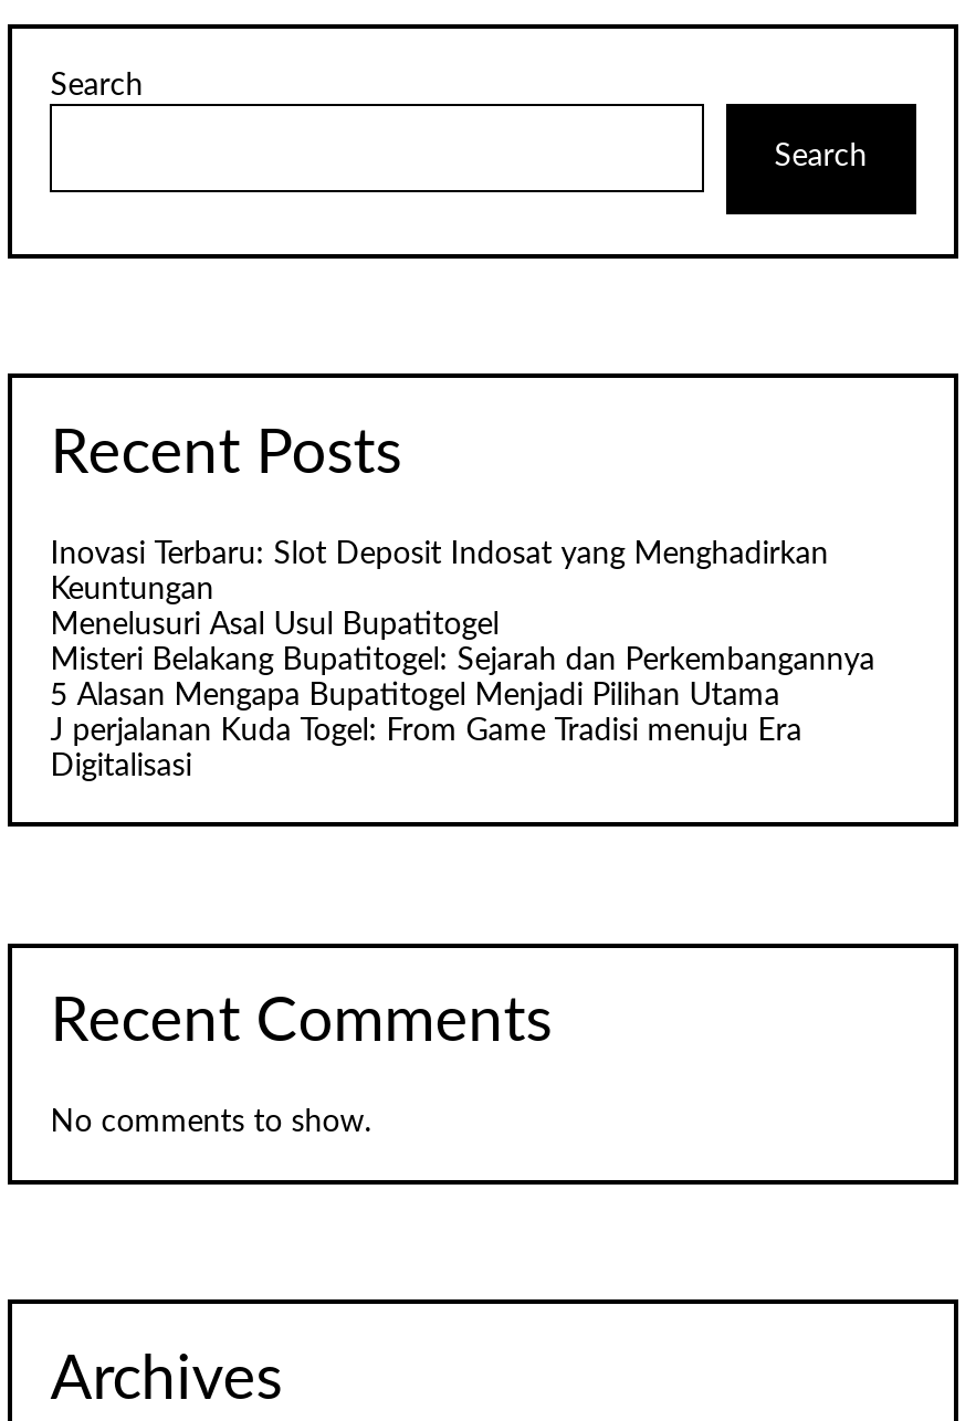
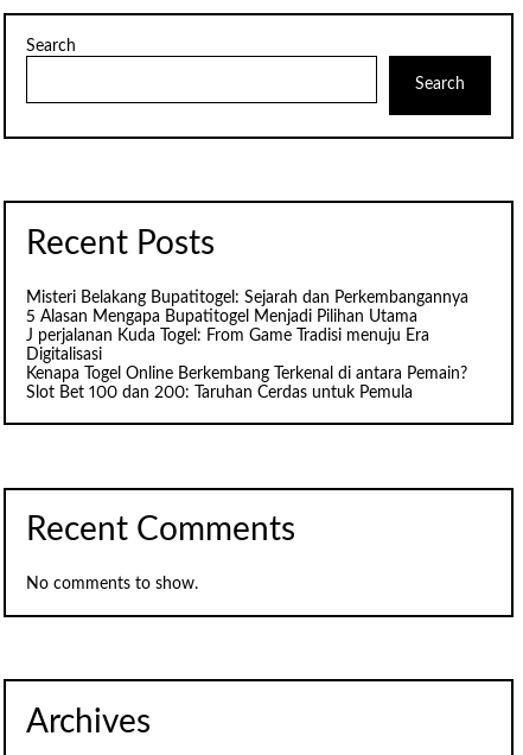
- Inovasi Terbaru: Slot Deposit Indosat yang Menghadirkan
- Keuntungan
- Menelusuri Asal Usul Bupatitogel

moved up: Misteri Belakang Bupatitogel: Sejarah dan Perkembangannya | 5 Alasan Mengapa Bupatitogel Menjadi Pilihan Utama | J perjalanan Kuda Togel: From Game Tradisi menuju Era | Digitalisasi

+ Kenapa Togel Online Berkembang Terkenal di antara Pemain?
+ Slot Bet 100 dan 200: Taruhan Cerdas untuk Pemula
